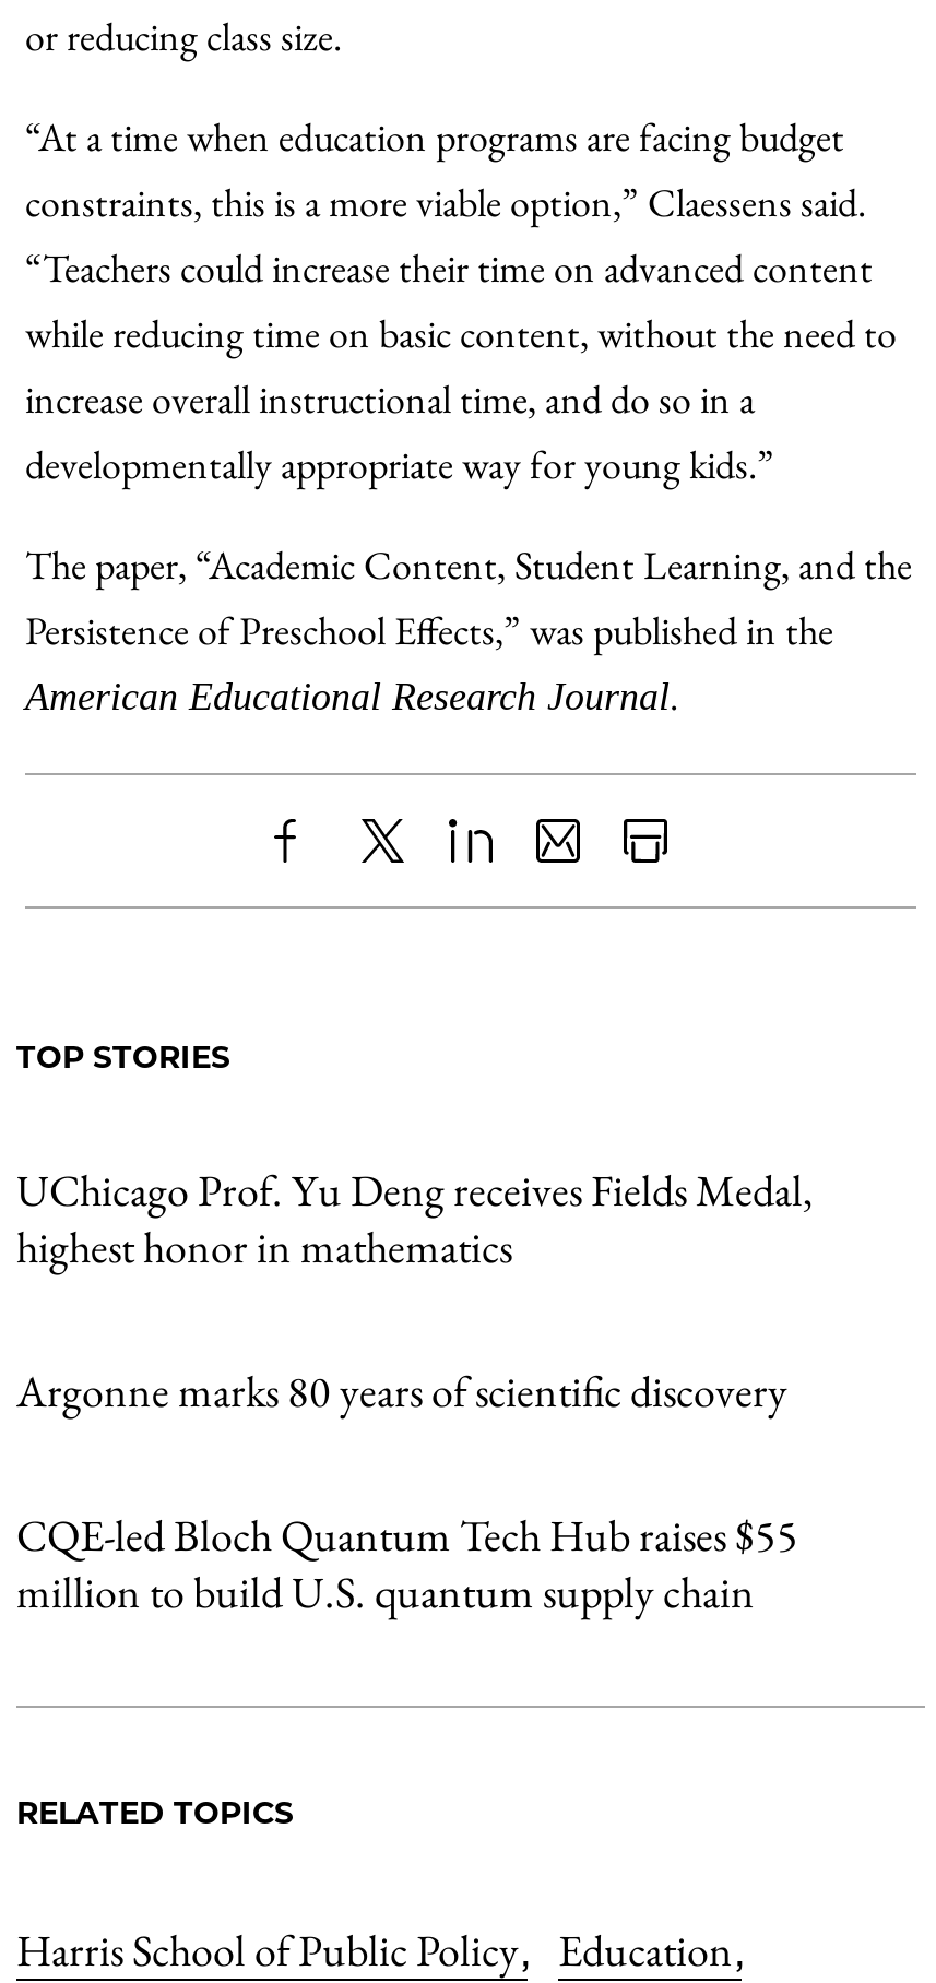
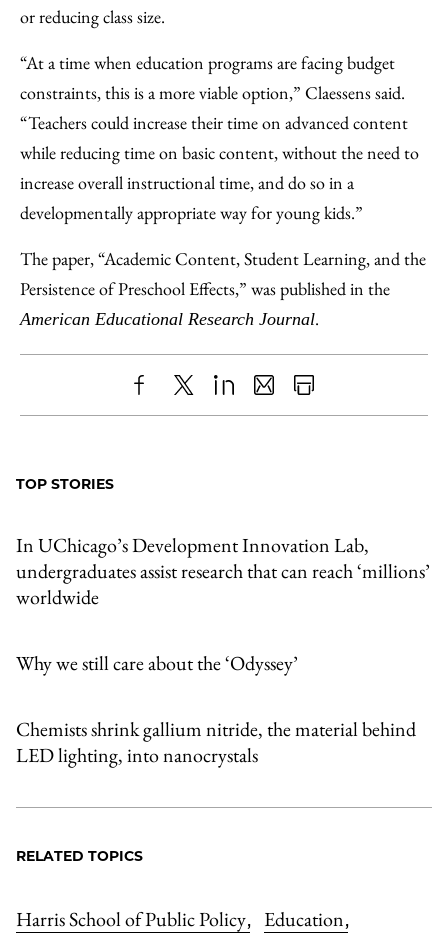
- UChicago Prof. Yu Deng receives Fields Medal,
- highest honor in mathematics
+ In UChicago’s Development Innovation Lab,
+ undergraduates assist research that can reach ‘millions’
+ worldwide

- Argonne marks 80 years of scientific discovery
+ Why we still care about the ‘Odyssey’

- CQE-led Bloch Quantum Tech Hub raises $55
- million to build U.S. quantum supply chain
+ Chemists shrink gallium nitride, the material behind
+ LED lighting, into nanocrystals
